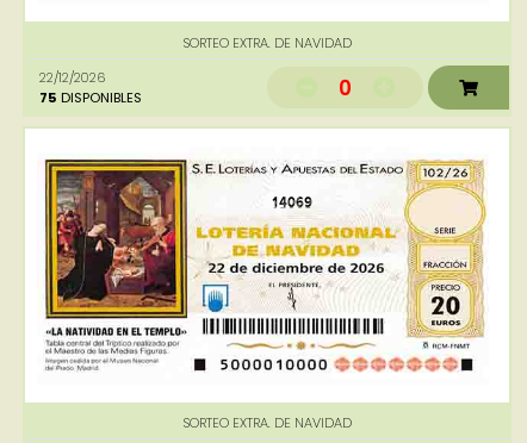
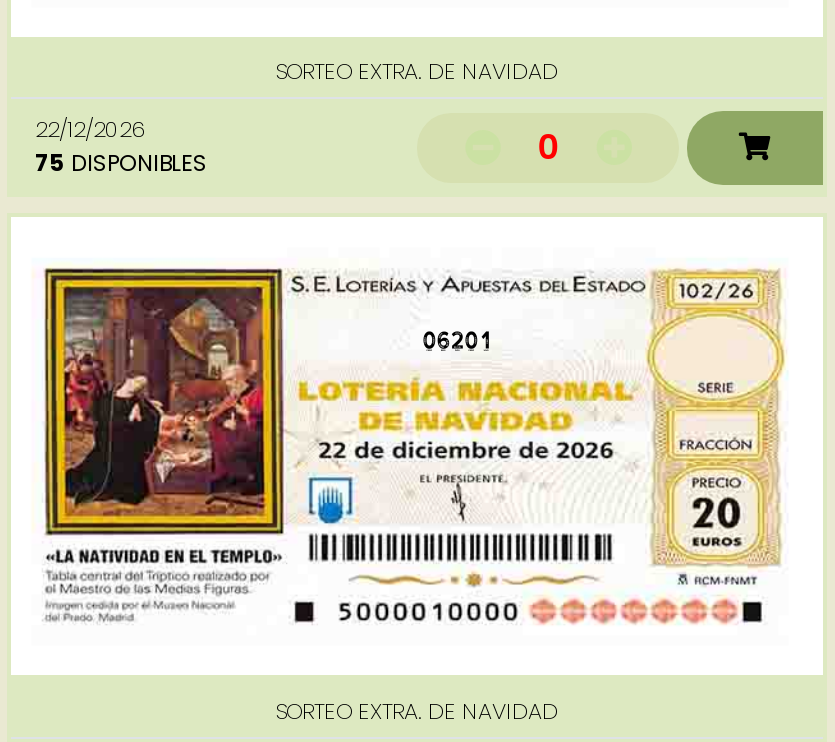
- 14069
+ 06201
